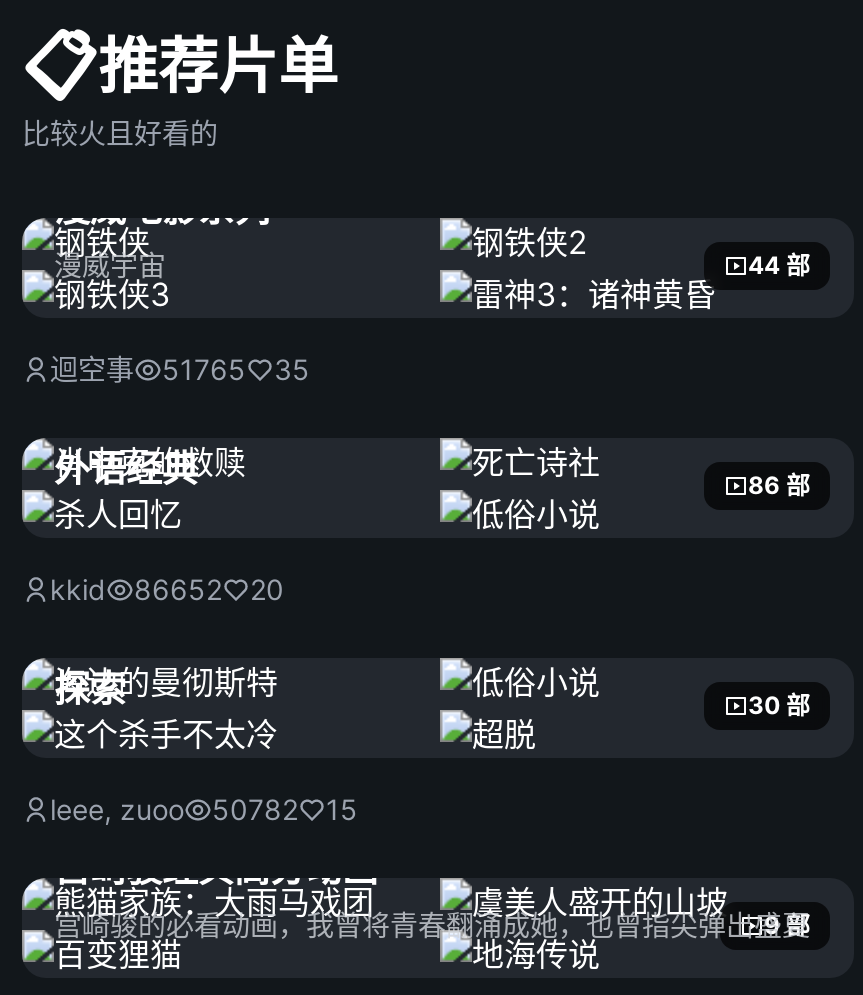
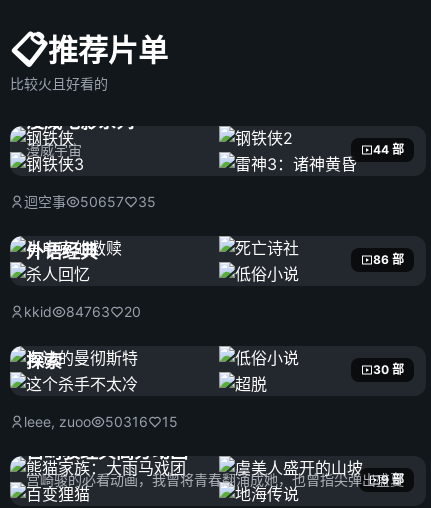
- 迴空事 51765 35
+ 迴空事 50657 35

- kkid 86652 20
+ kkid 84763 20

- leee, zuoo 50782 15
+ leee, zuoo 50316 15
